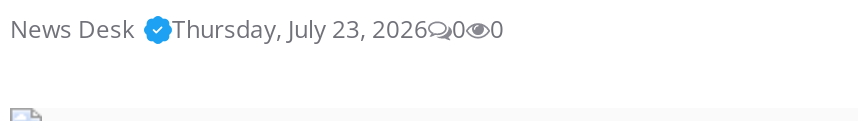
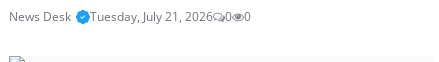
- Thursday, July 23, 2026
+ Tuesday, July 21, 2026
